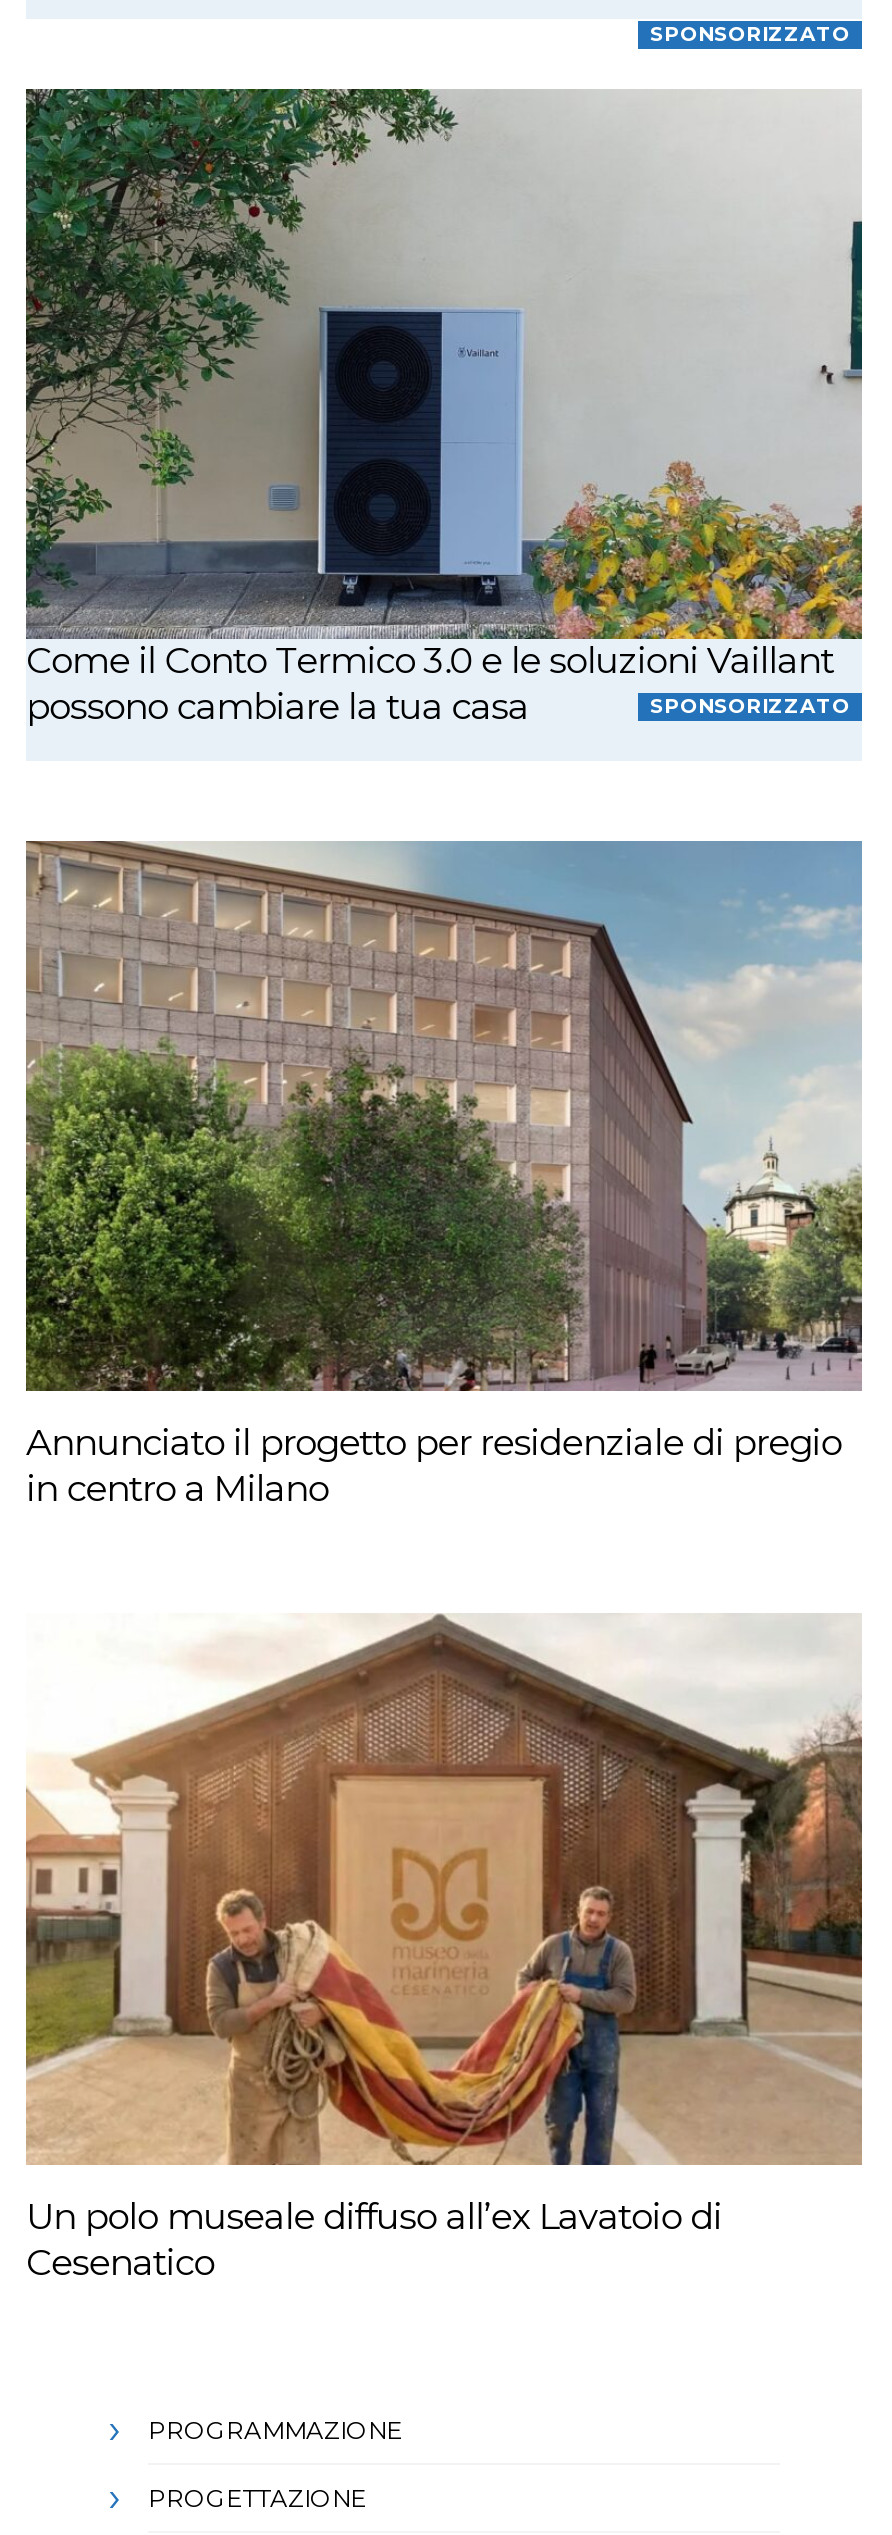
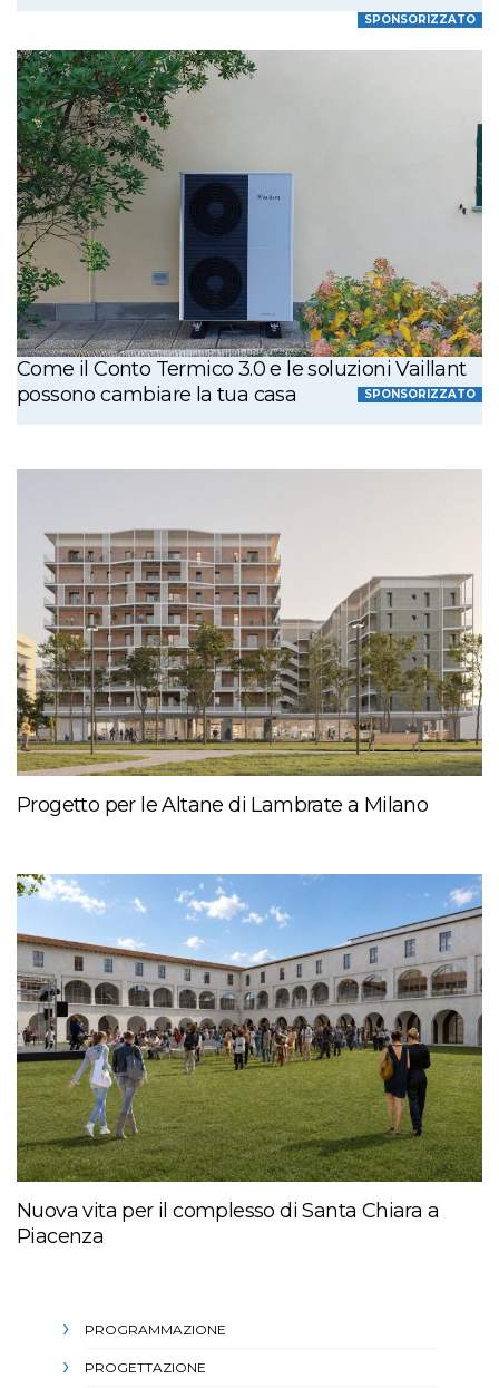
- [image]
- Annunciato il progetto per residenziale di pregio
- in centro a Milano
+ [image]
+ Progetto per le Altane di Lambrate a Milano

- [image]
- Un polo museale diffuso all’ex Lavatoio di
- Cesenatico
+ [image]
+ Nuova vita per il complesso di Santa Chiara a
+ Piacenza
